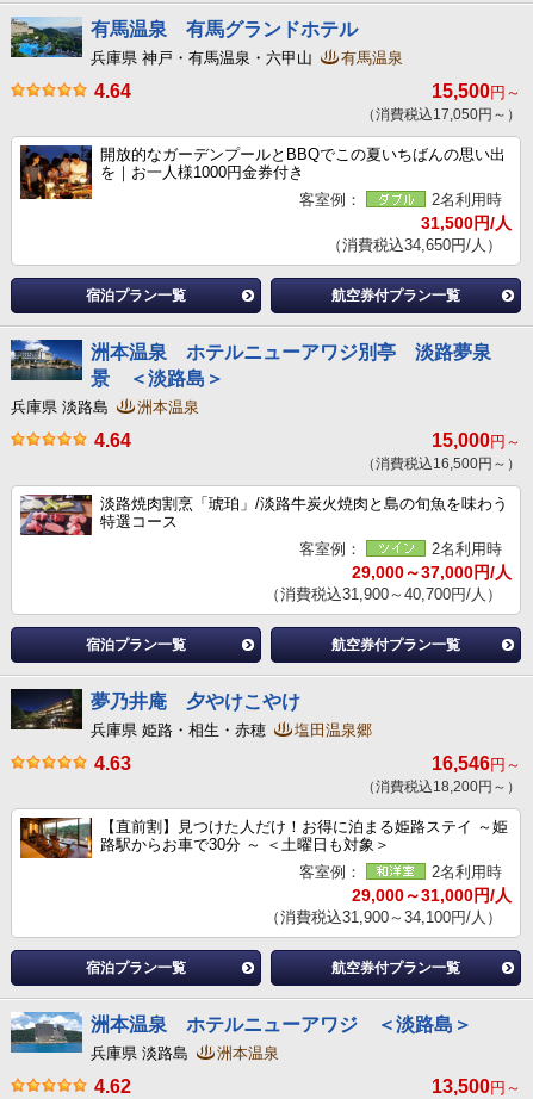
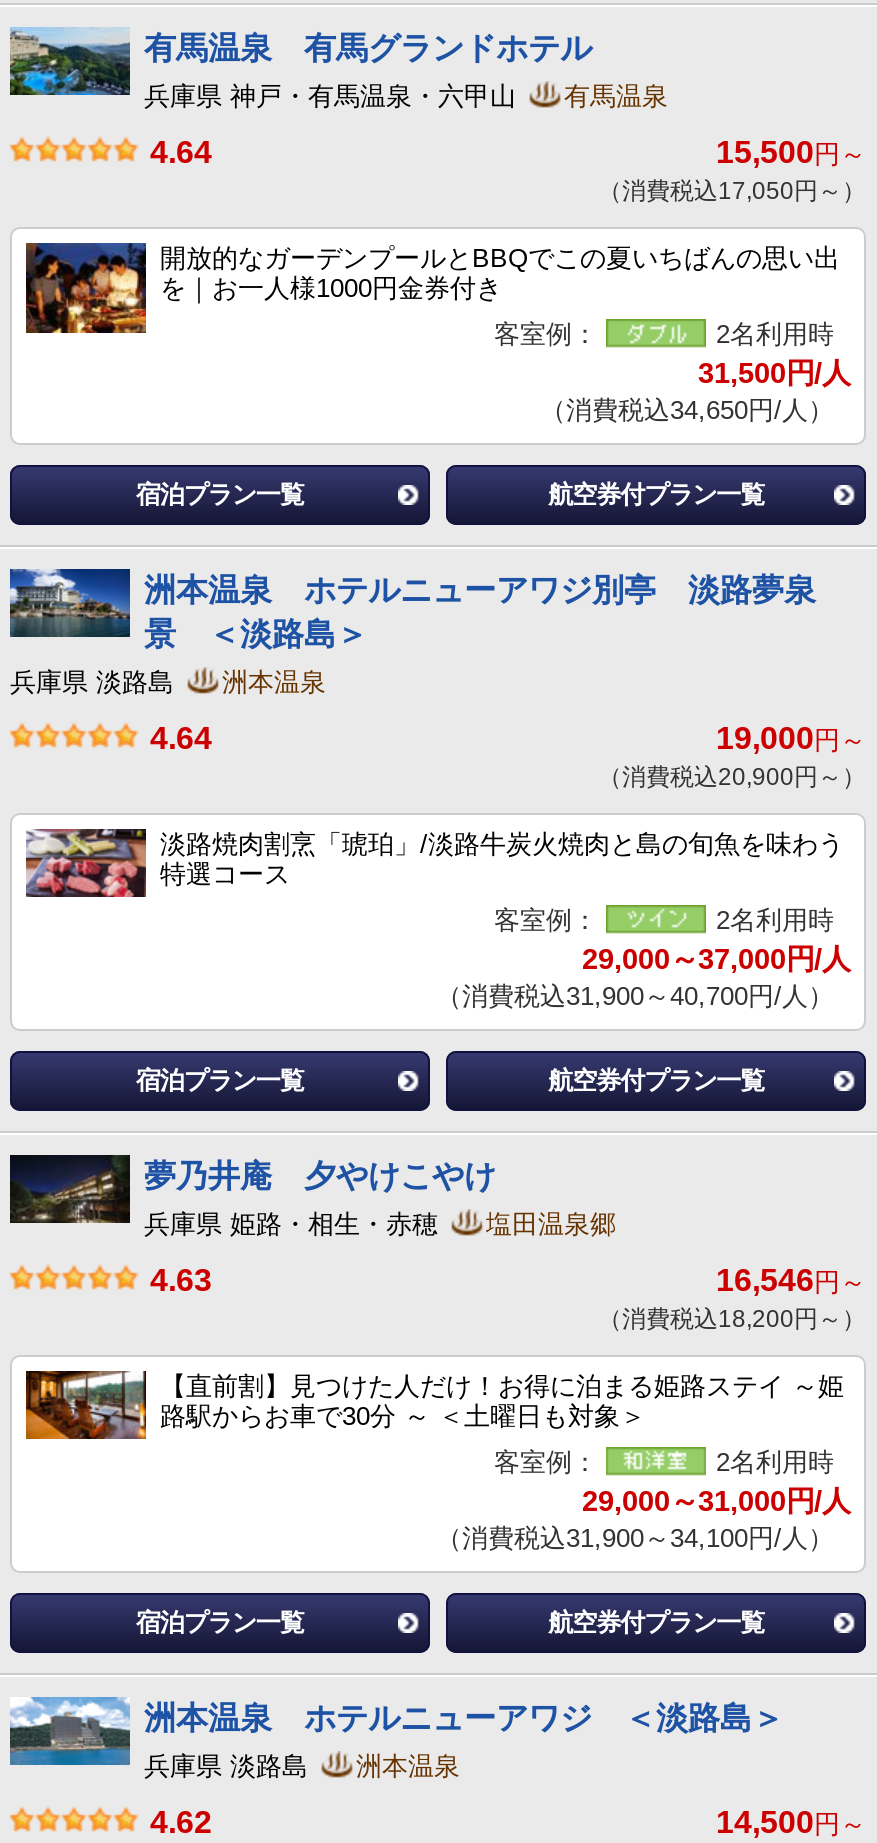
- 15,000円～
+ 19,000円～

- （消費税込16,500円～）
+ （消費税込20,900円～）

- 13,500円～
+ 14,500円～
